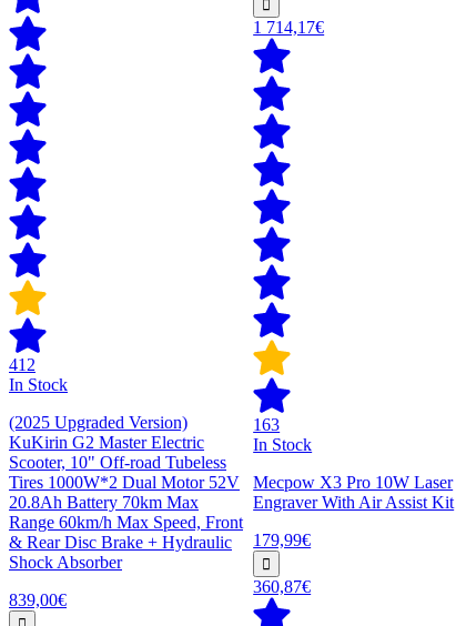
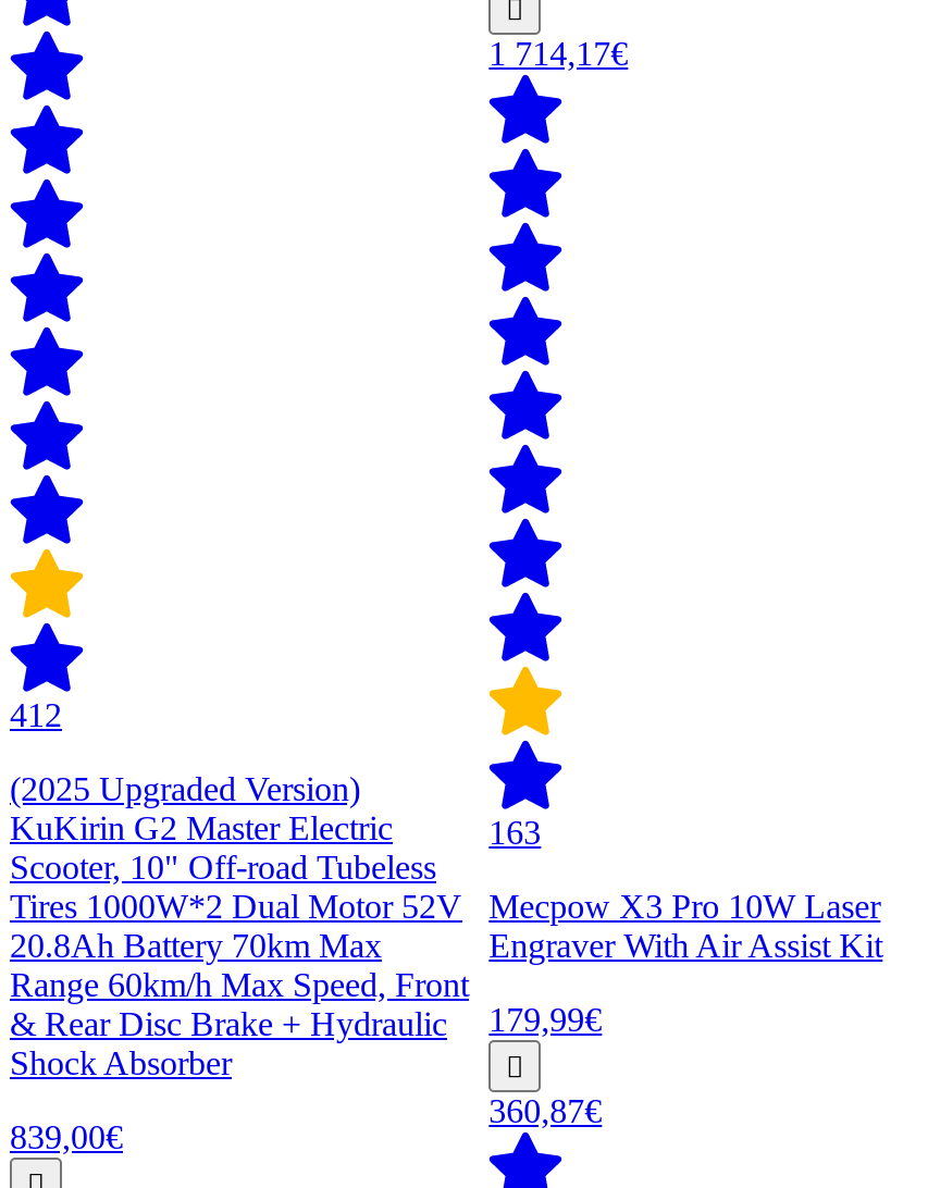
- In Stock

- In Stock
